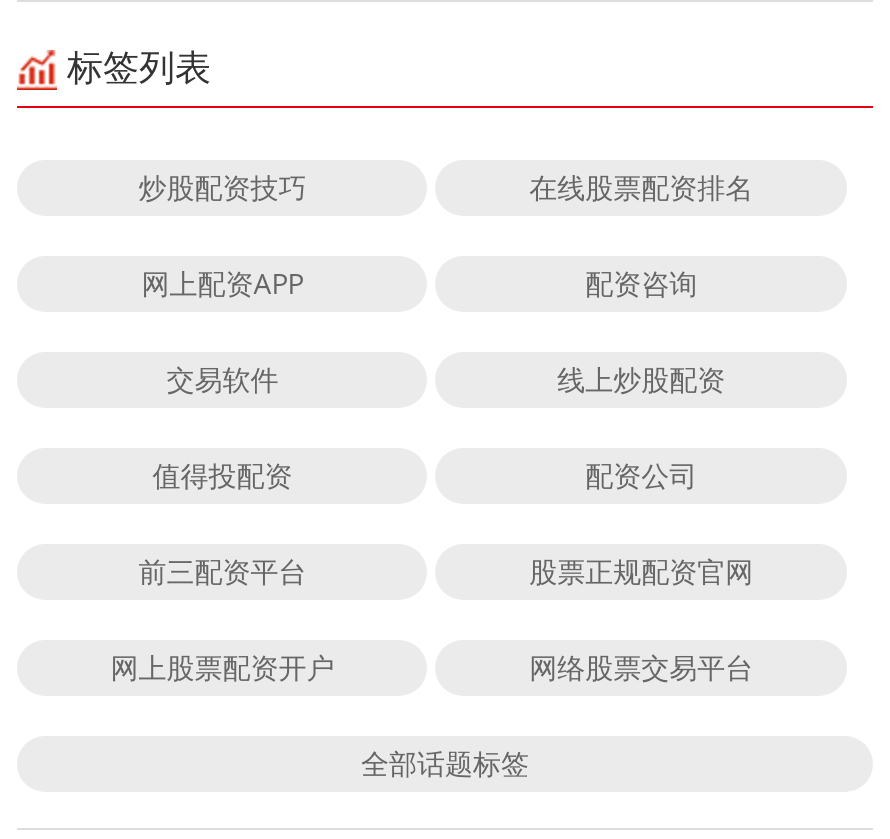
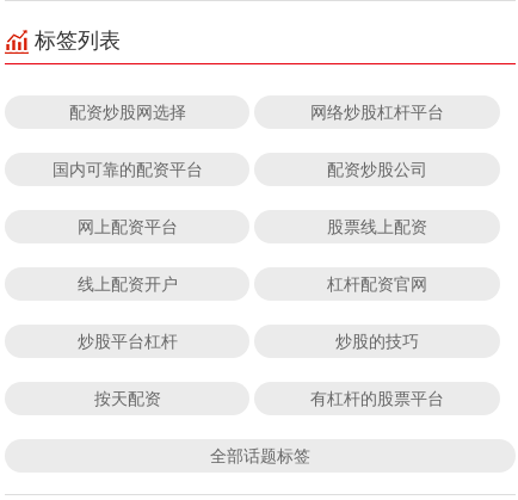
- 炒股配资技巧
- 在线股票配资排名
+ 配资炒股网选择
+ 网络炒股杠杆平台

- 网上配资APP
- 配资咨询
+ 国内可靠的配资平台
+ 配资炒股公司

- 交易软件
- 线上炒股配资
+ 网上配资平台
+ 股票线上配资

- 值得投配资
- 配资公司
+ 线上配资开户
+ 杠杆配资官网

- 前三配资平台
- 股票正规配资官网
+ 炒股平台杠杆
+ 炒股的技巧

- 网上股票配资开户
- 网络股票交易平台
+ 按天配资
+ 有杠杆的股票平台
